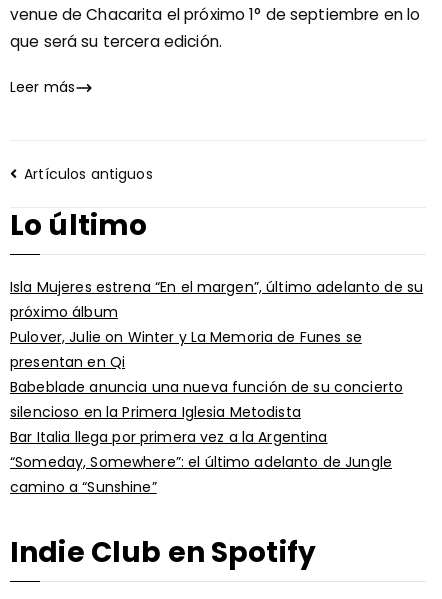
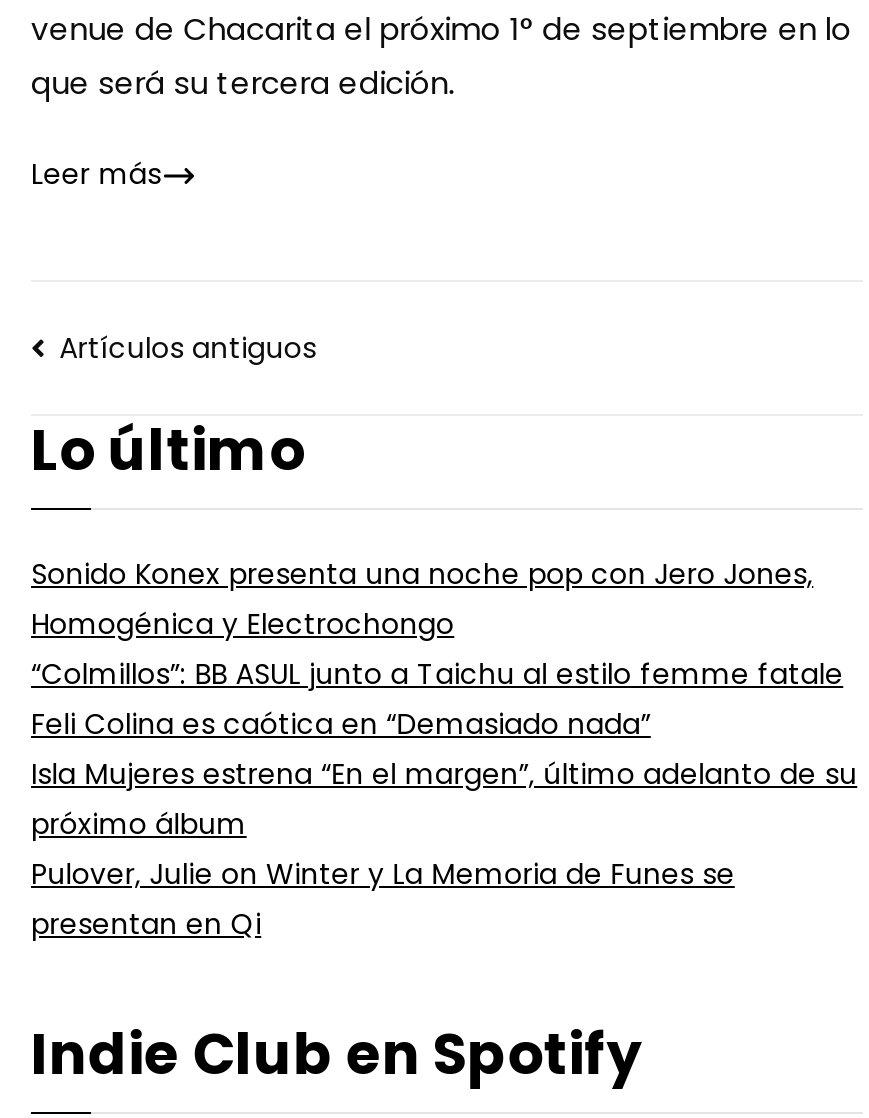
+ Sonido Konex presenta una noche pop con Jero Jones,
+ Homogénica y Electrochongo
+ “Colmillos”: BB ASUL junto a Taichu al estilo femme fatale
+ Feli Colina es caótica en “Demasiado nada”

moved down: Isla Mujeres estrena “En el margen”, último adelanto de su | próximo álbum | Pulover, Julie on Winter y La Memoria de Funes se | presentan en Qi

- Babeblade anuncia una nueva función de su concierto
- silencioso en la Primera Iglesia Metodista
- Bar Italia llega por primera vez a la Argentina
- “Someday, Somewhere”: el último adelanto de Jungle
- camino a “Sunshine”
